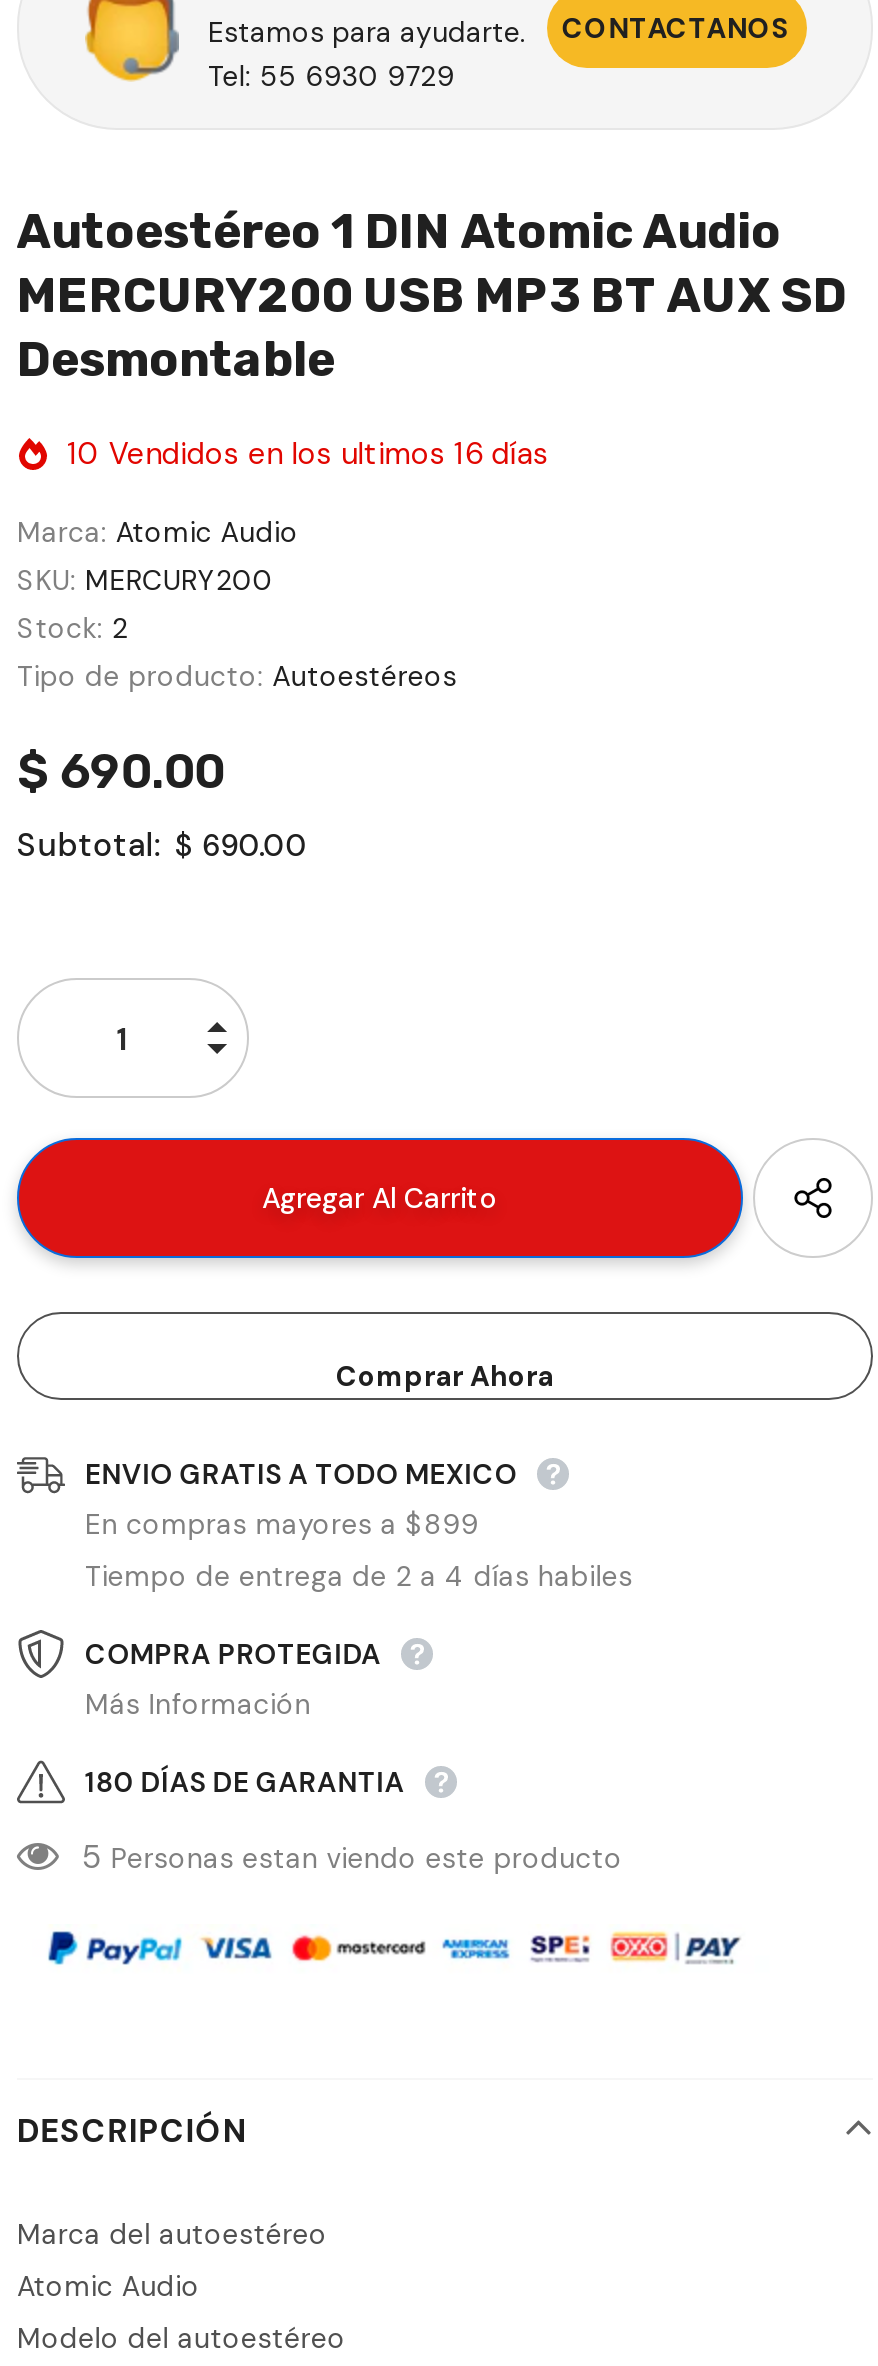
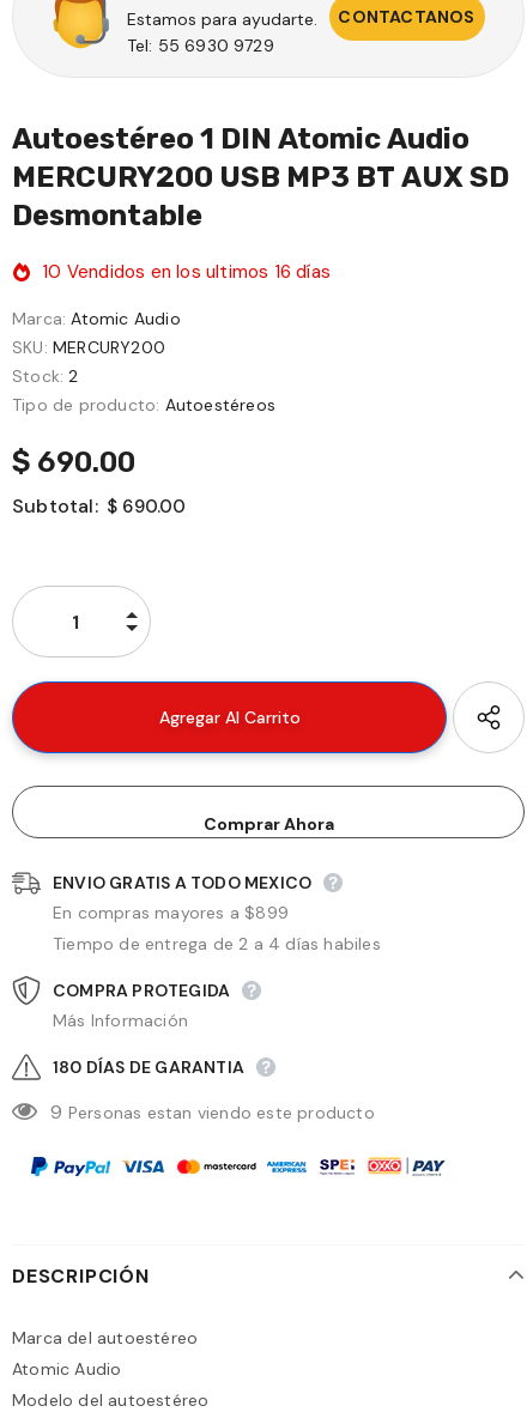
- 5 Personas estan viendo este producto
+ 9 Personas estan viendo este producto
